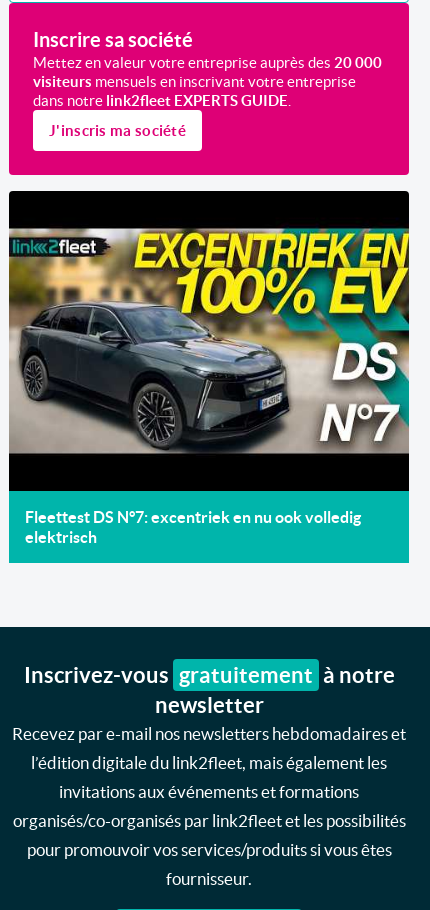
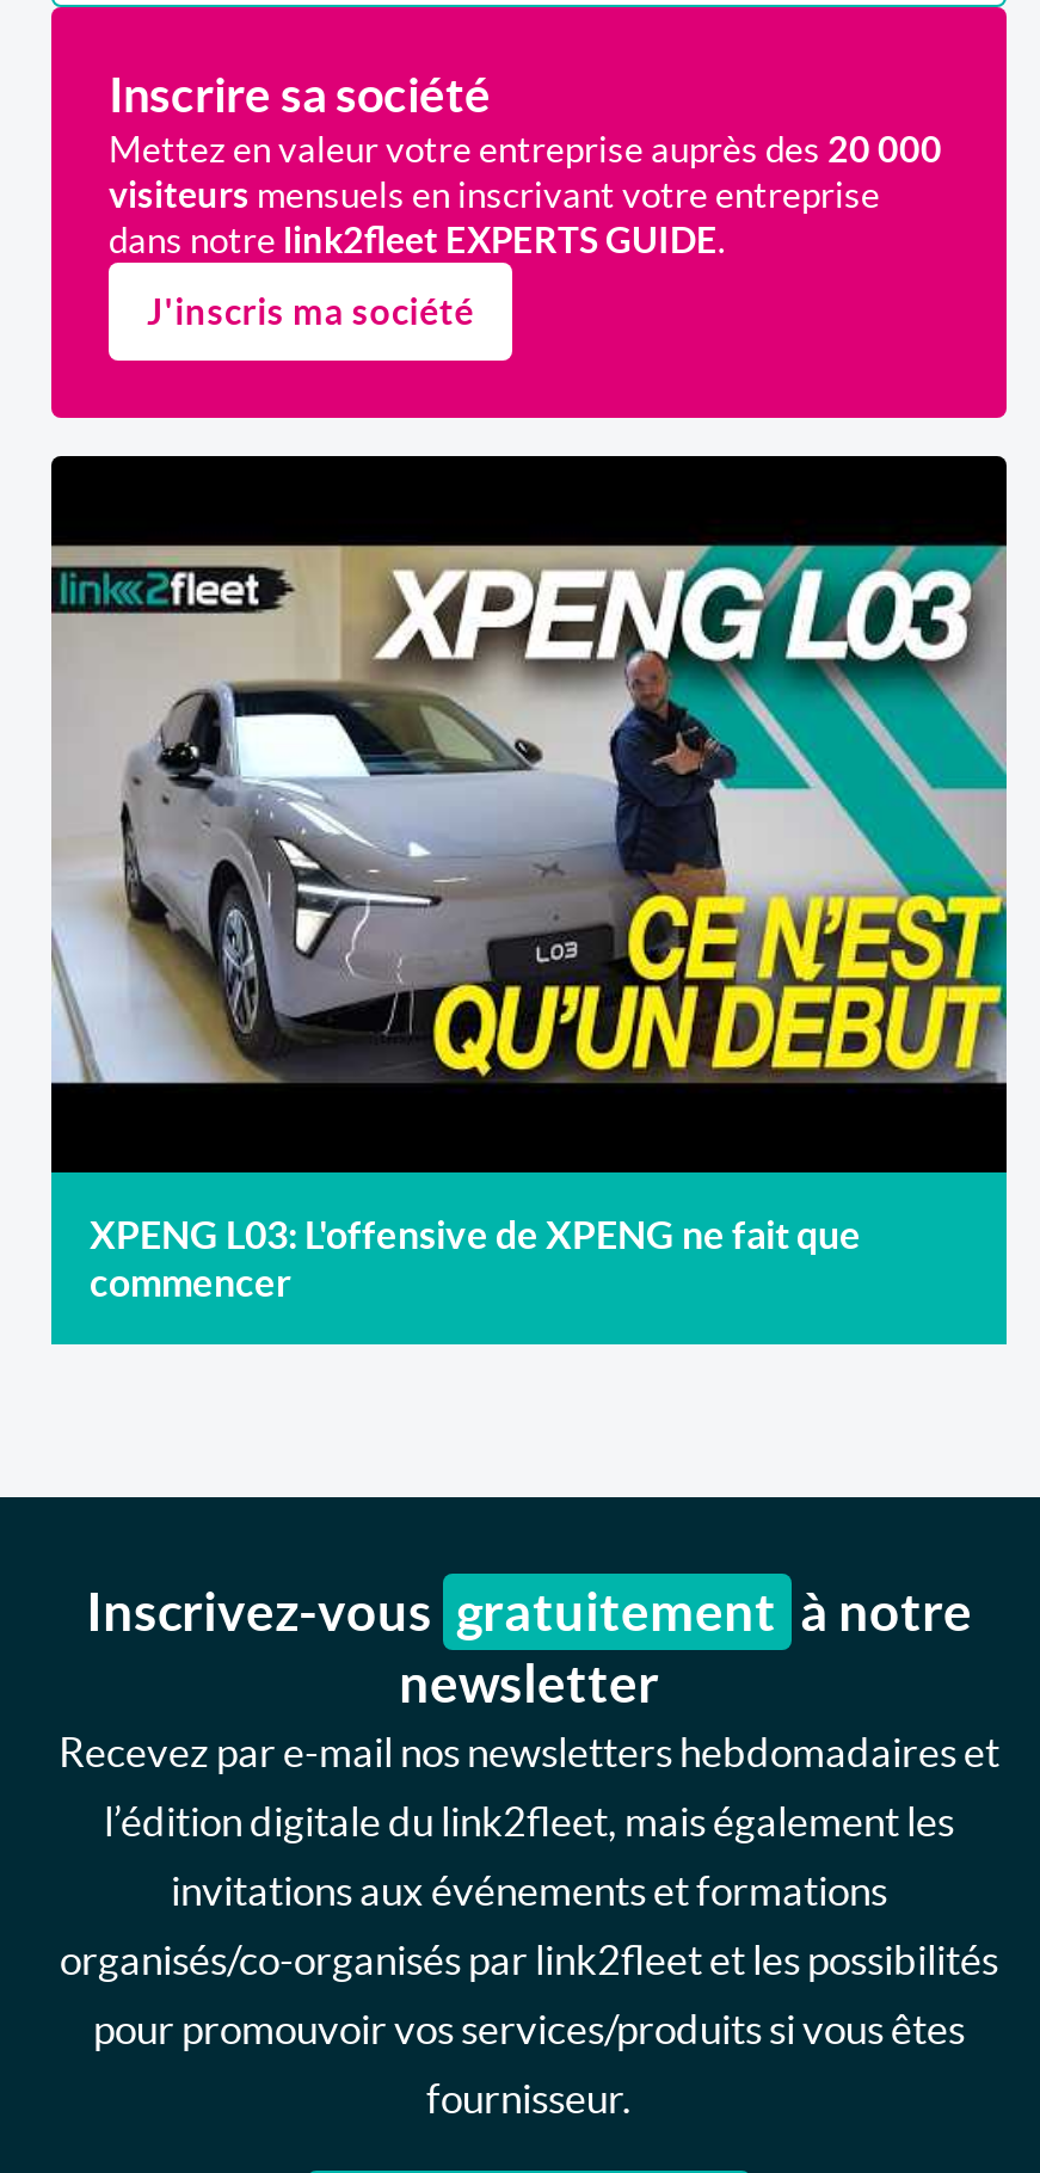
- [image]
+ [image]

- Fleettest DS N°7: excentriek en nu ook volledig
- elektrisch
+ XPENG L03: L'offensive de XPENG ne fait que
+ commencer
